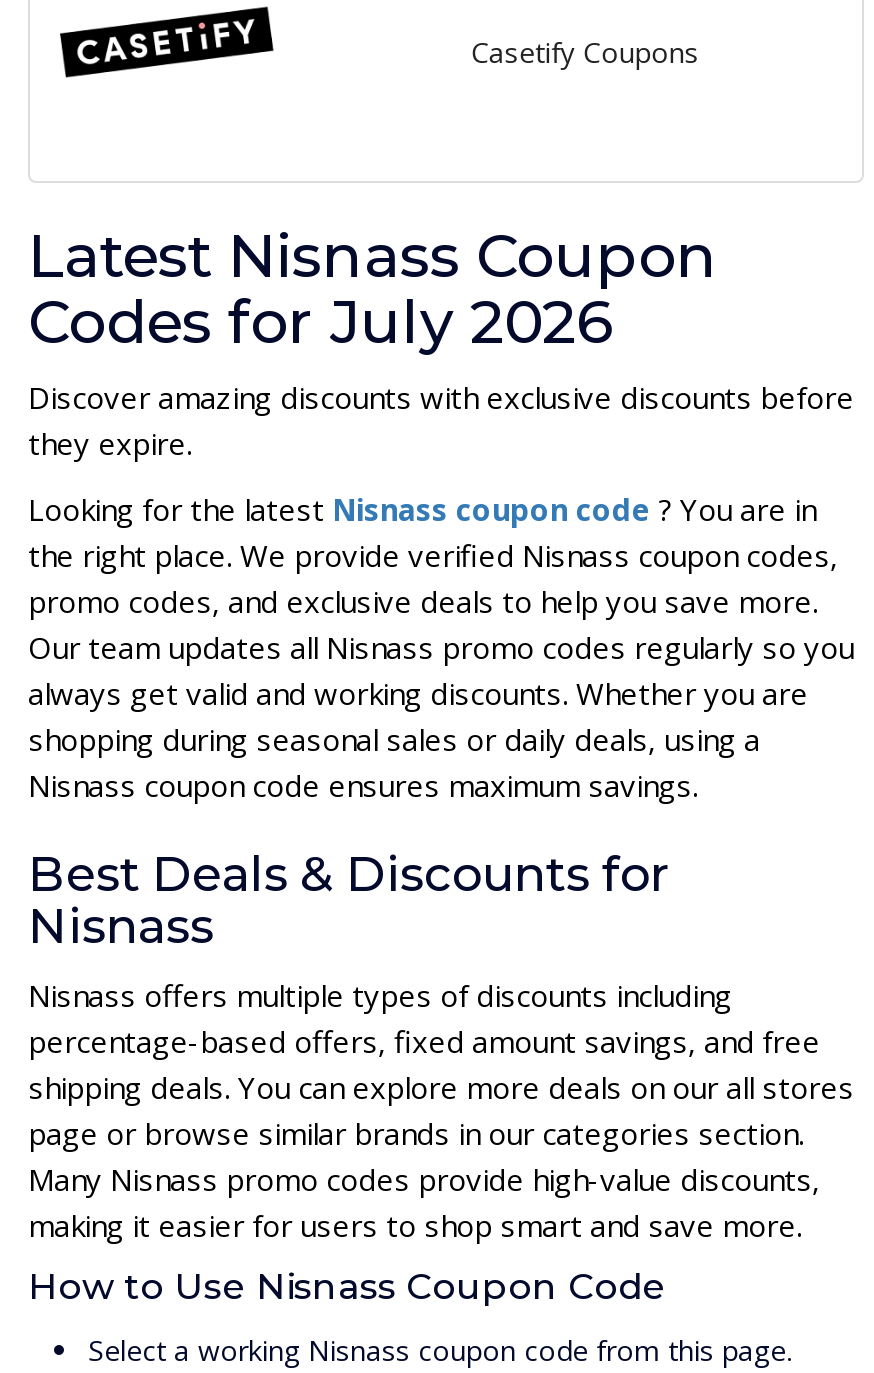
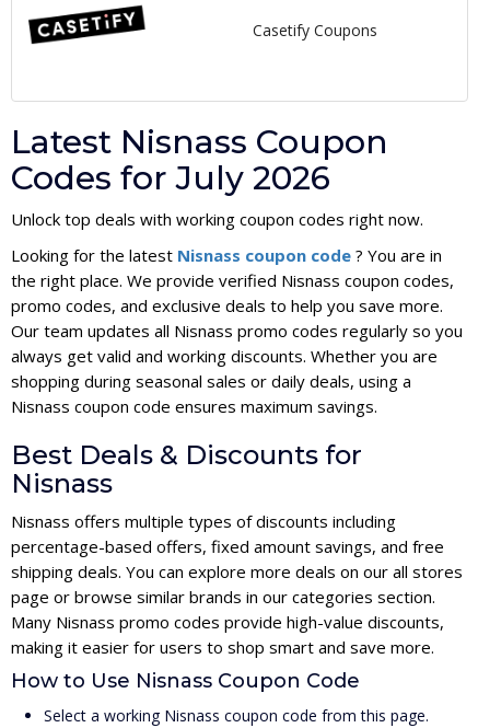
- Discover amazing discounts with exclusive discounts before
- they expire.
+ Unlock top deals with working coupon codes right now.
